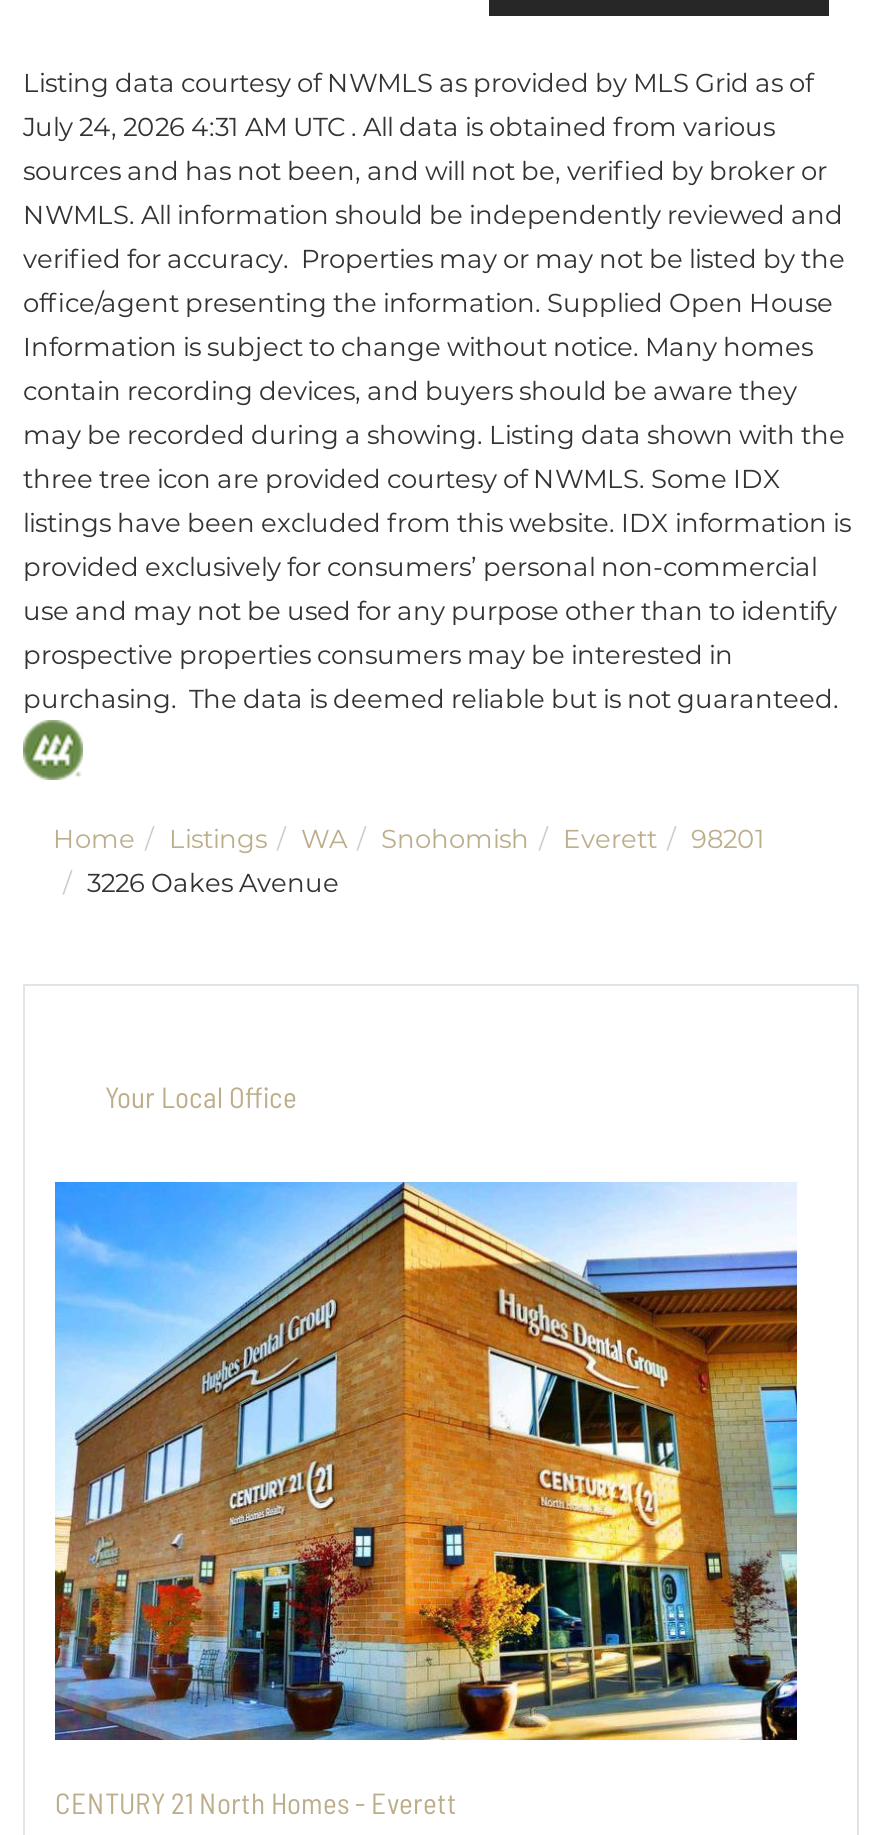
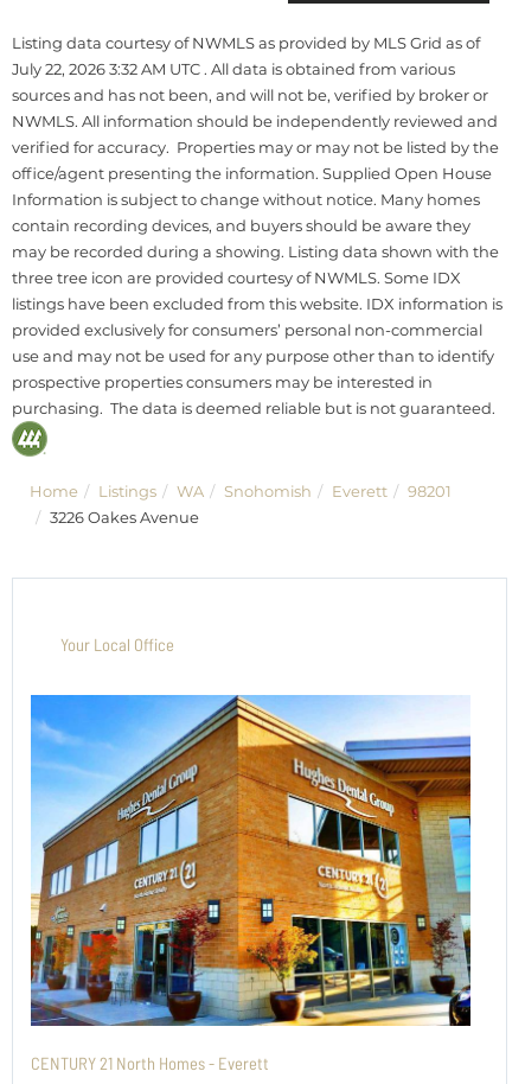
- July 24, 2026 4:31 AM UTC . All data is obtained from various
+ July 22, 2026 3:32 AM UTC . All data is obtained from various
